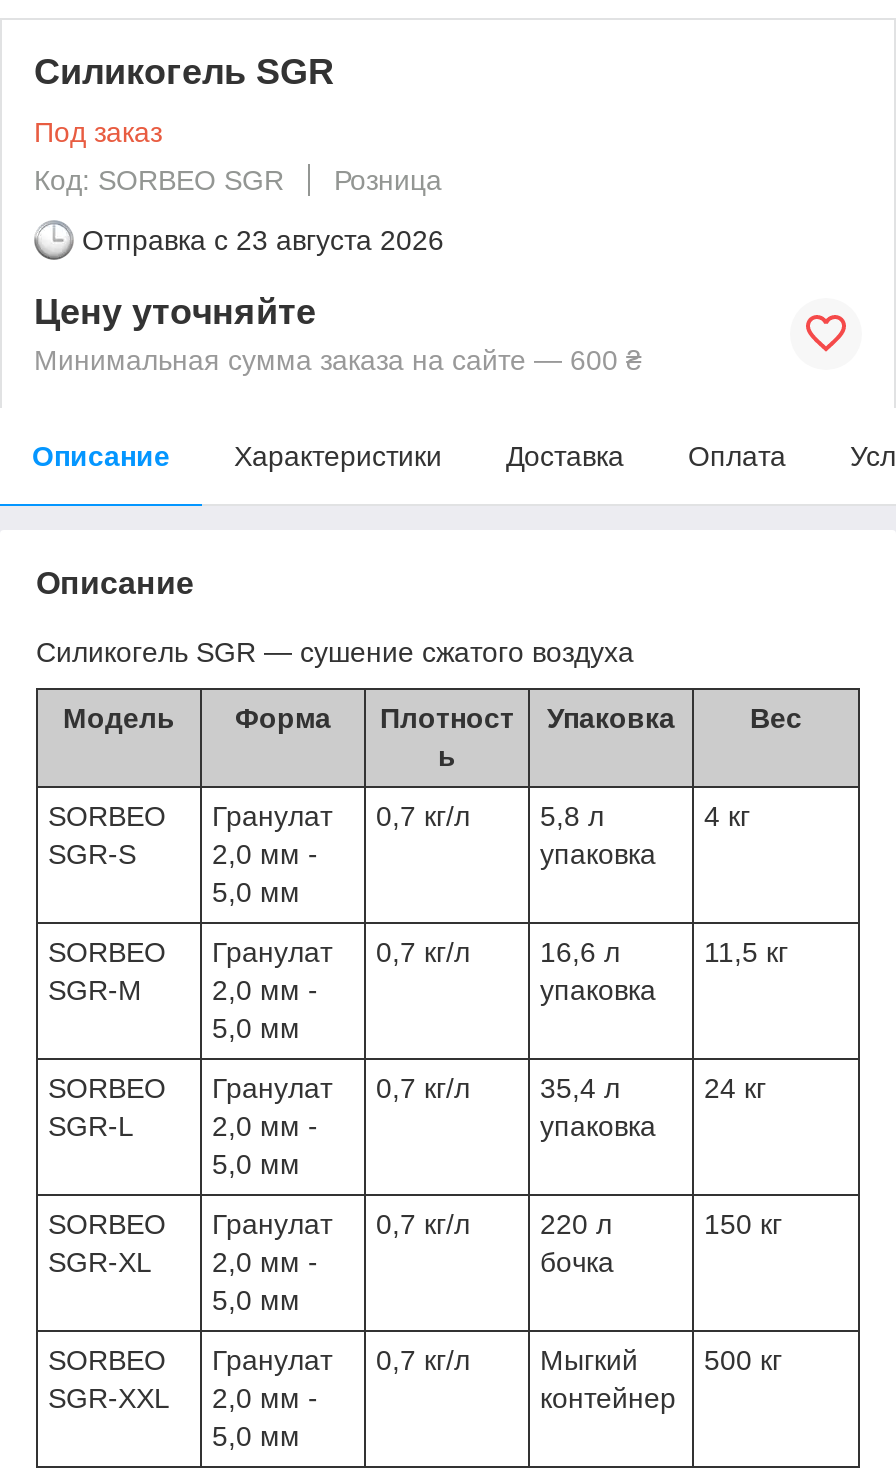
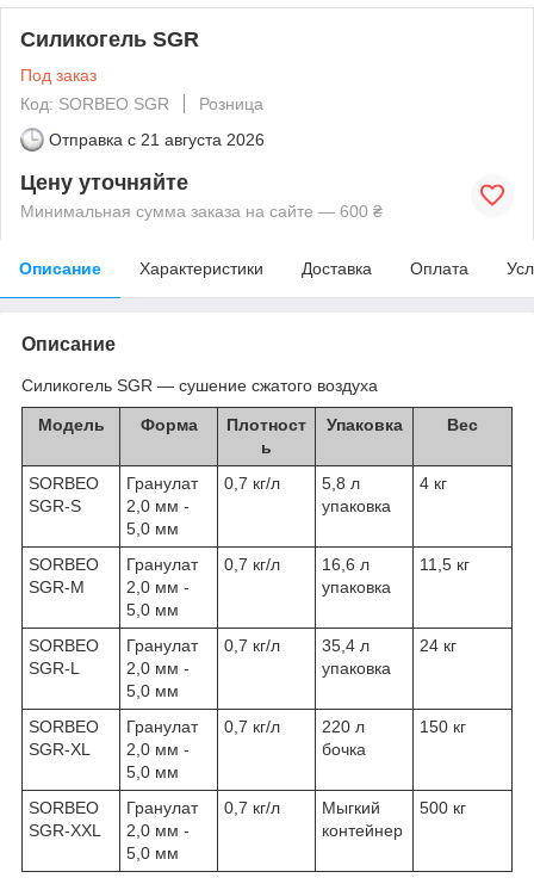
- Отправка с 23 августа 2026
+ Отправка с 21 августа 2026
